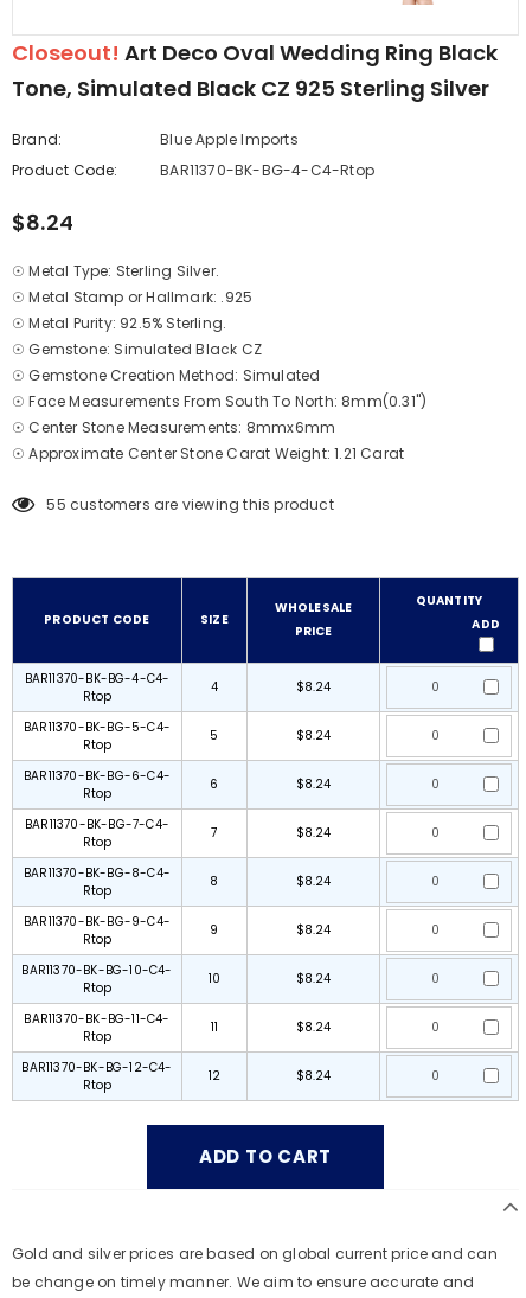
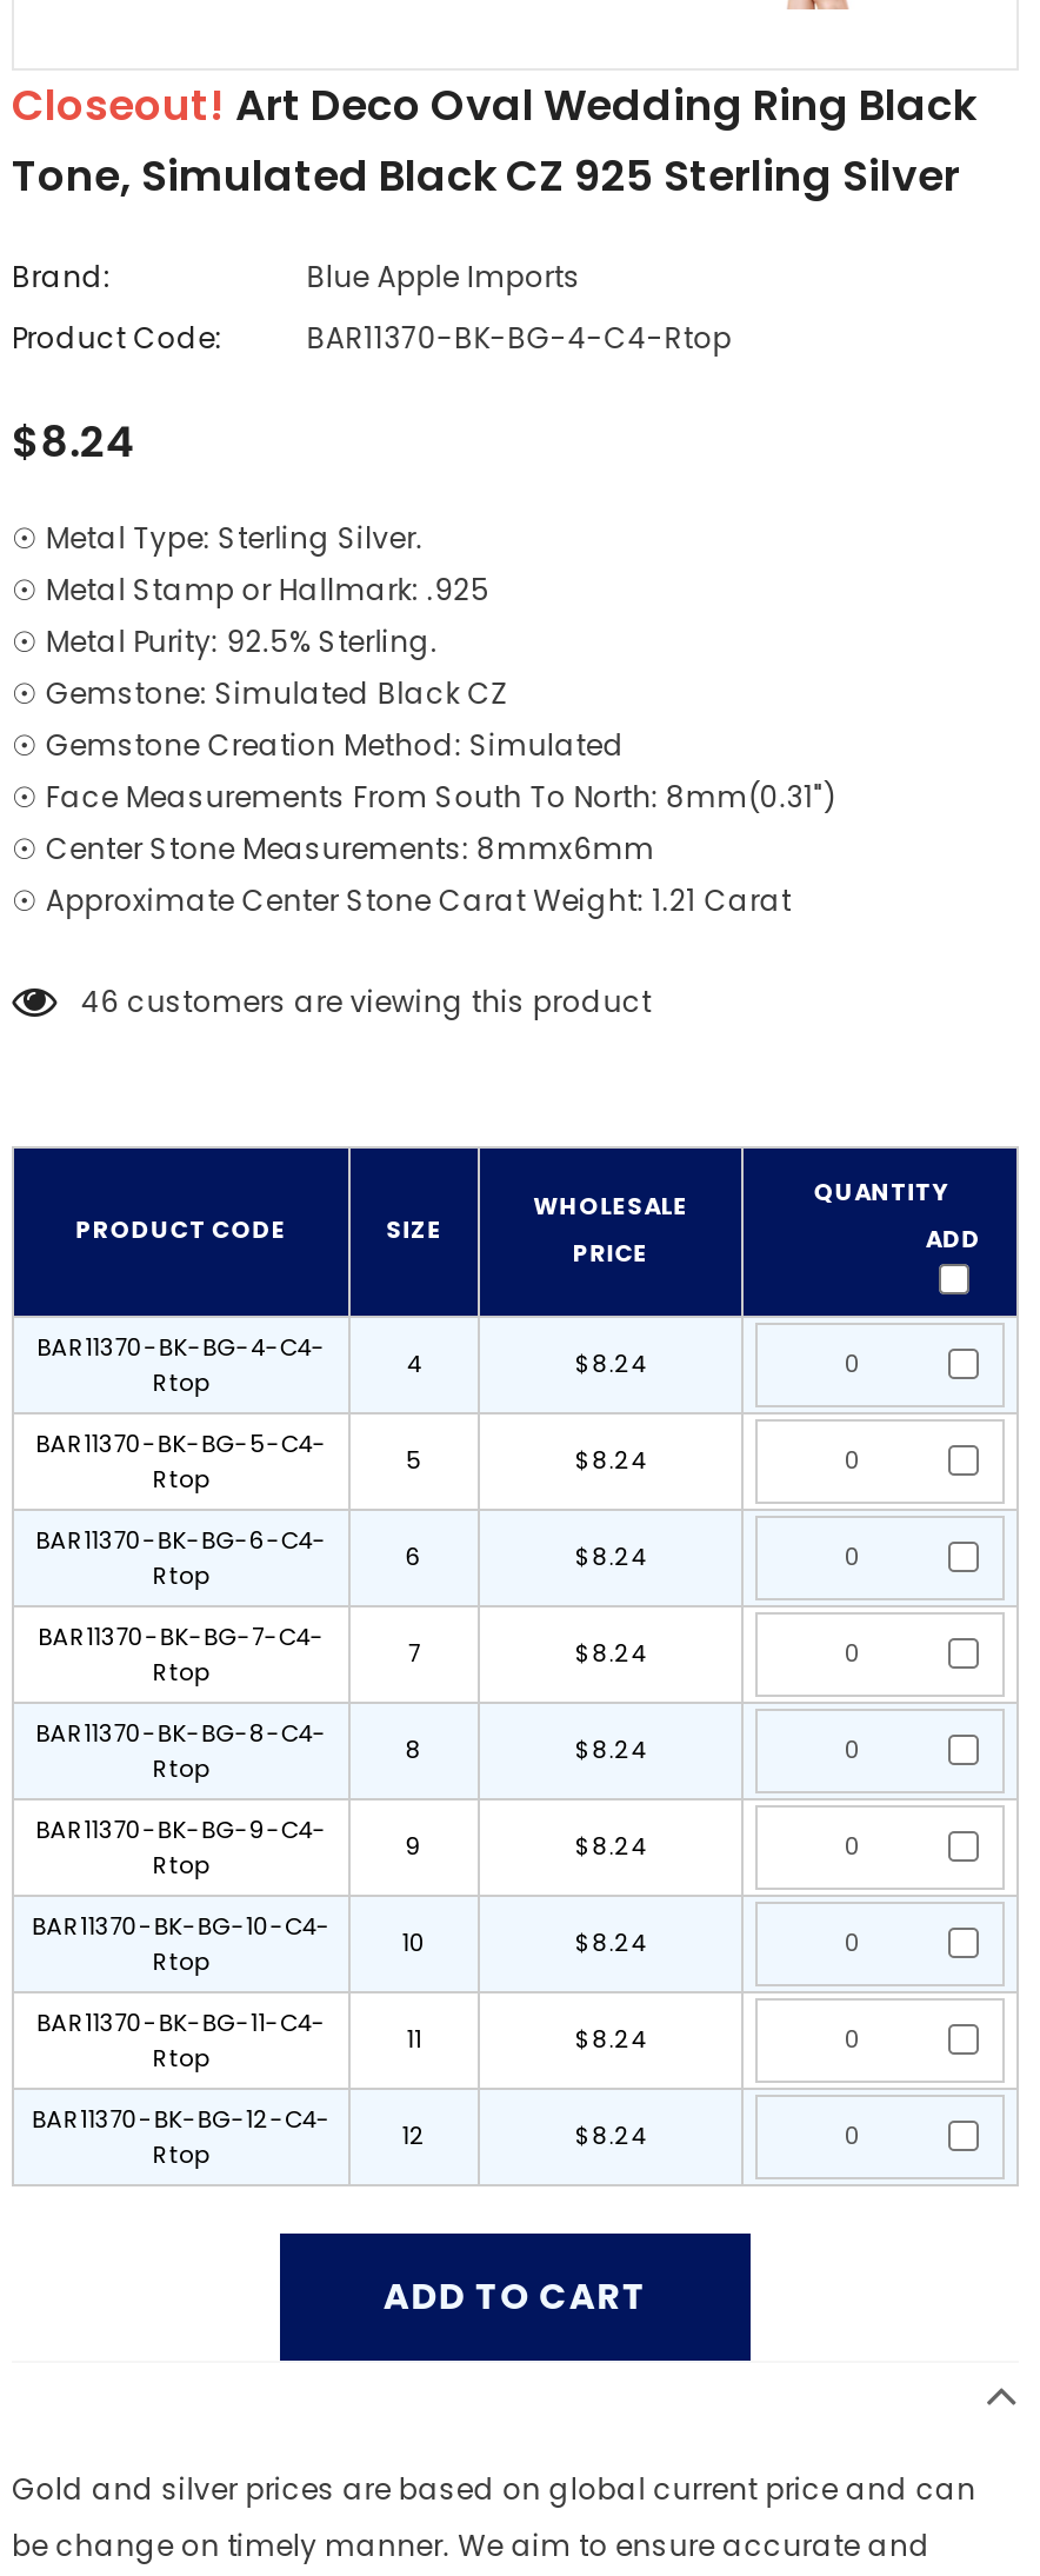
- 55 customers are viewing this product
+ 46 customers are viewing this product
